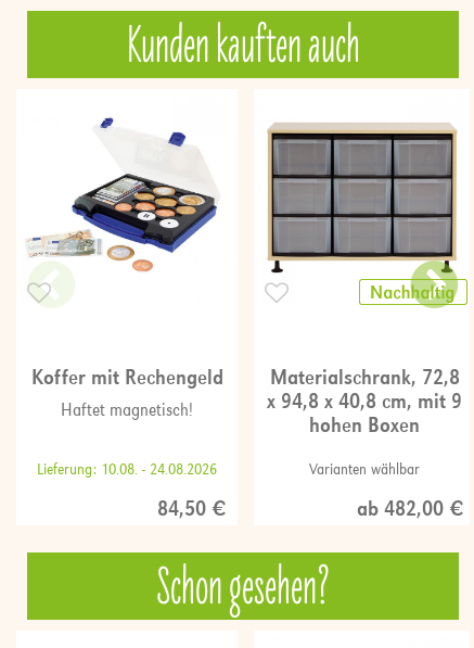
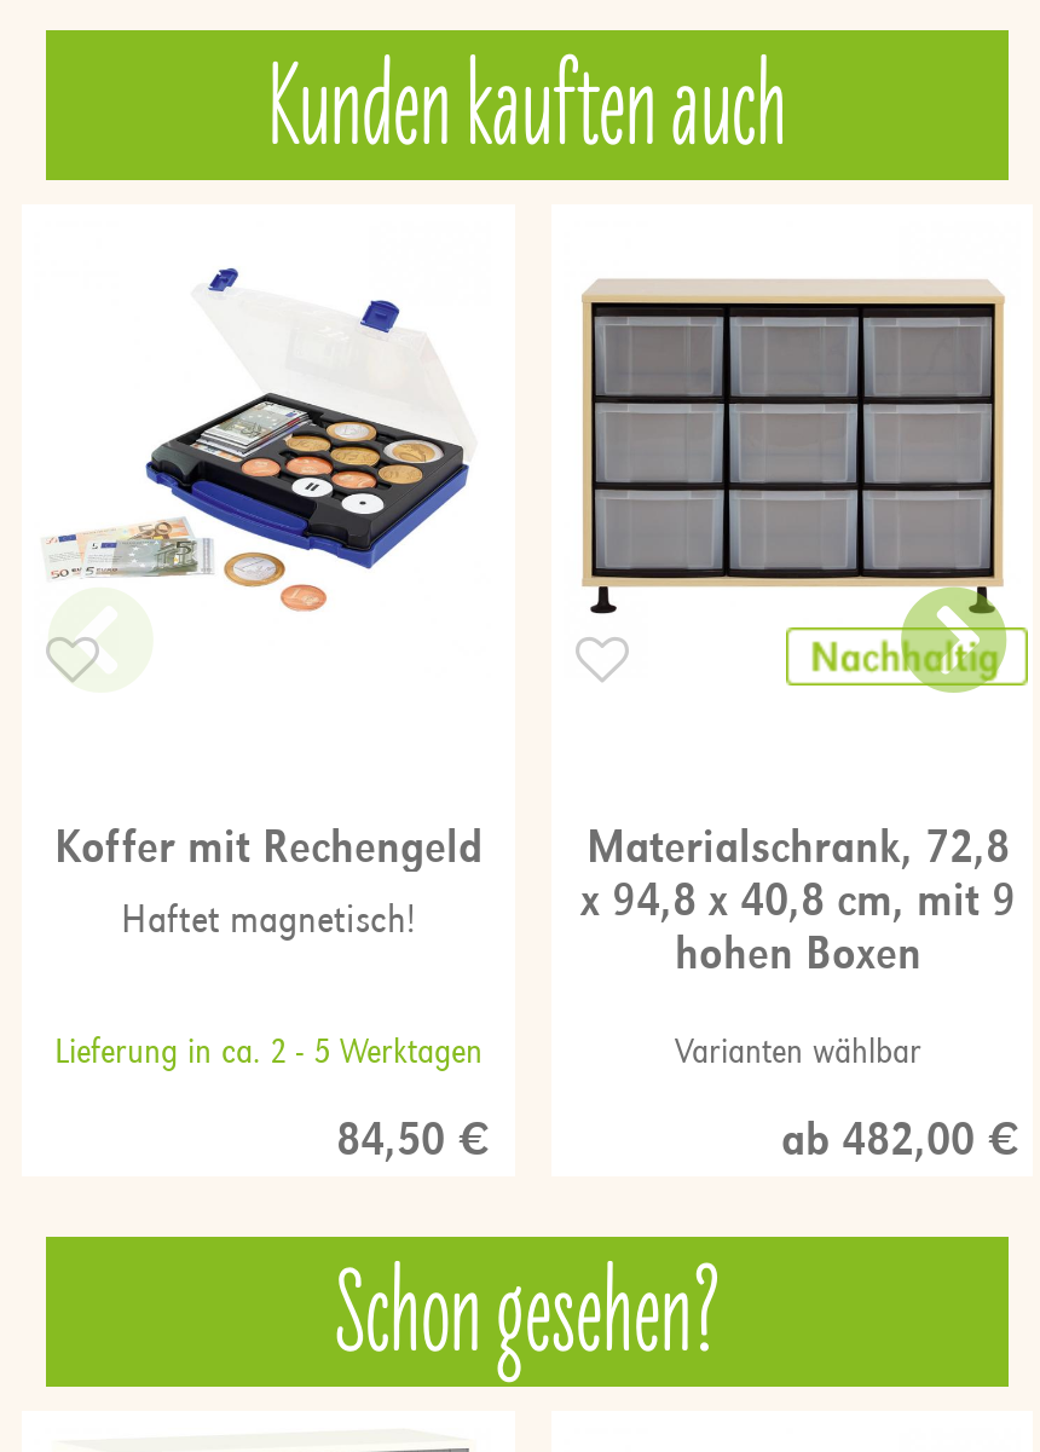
- Lieferung: 10.08. - 24.08.2026
+ Lieferung in ca. 2 - 5 Werktagen
